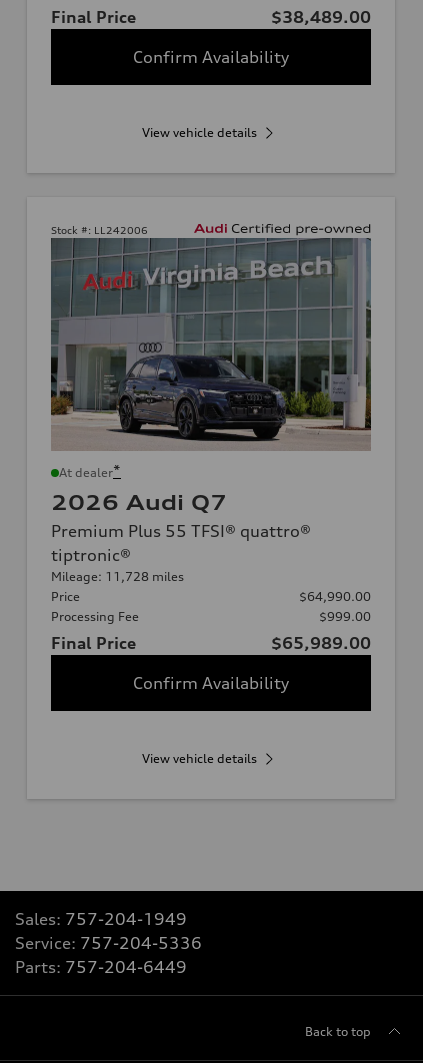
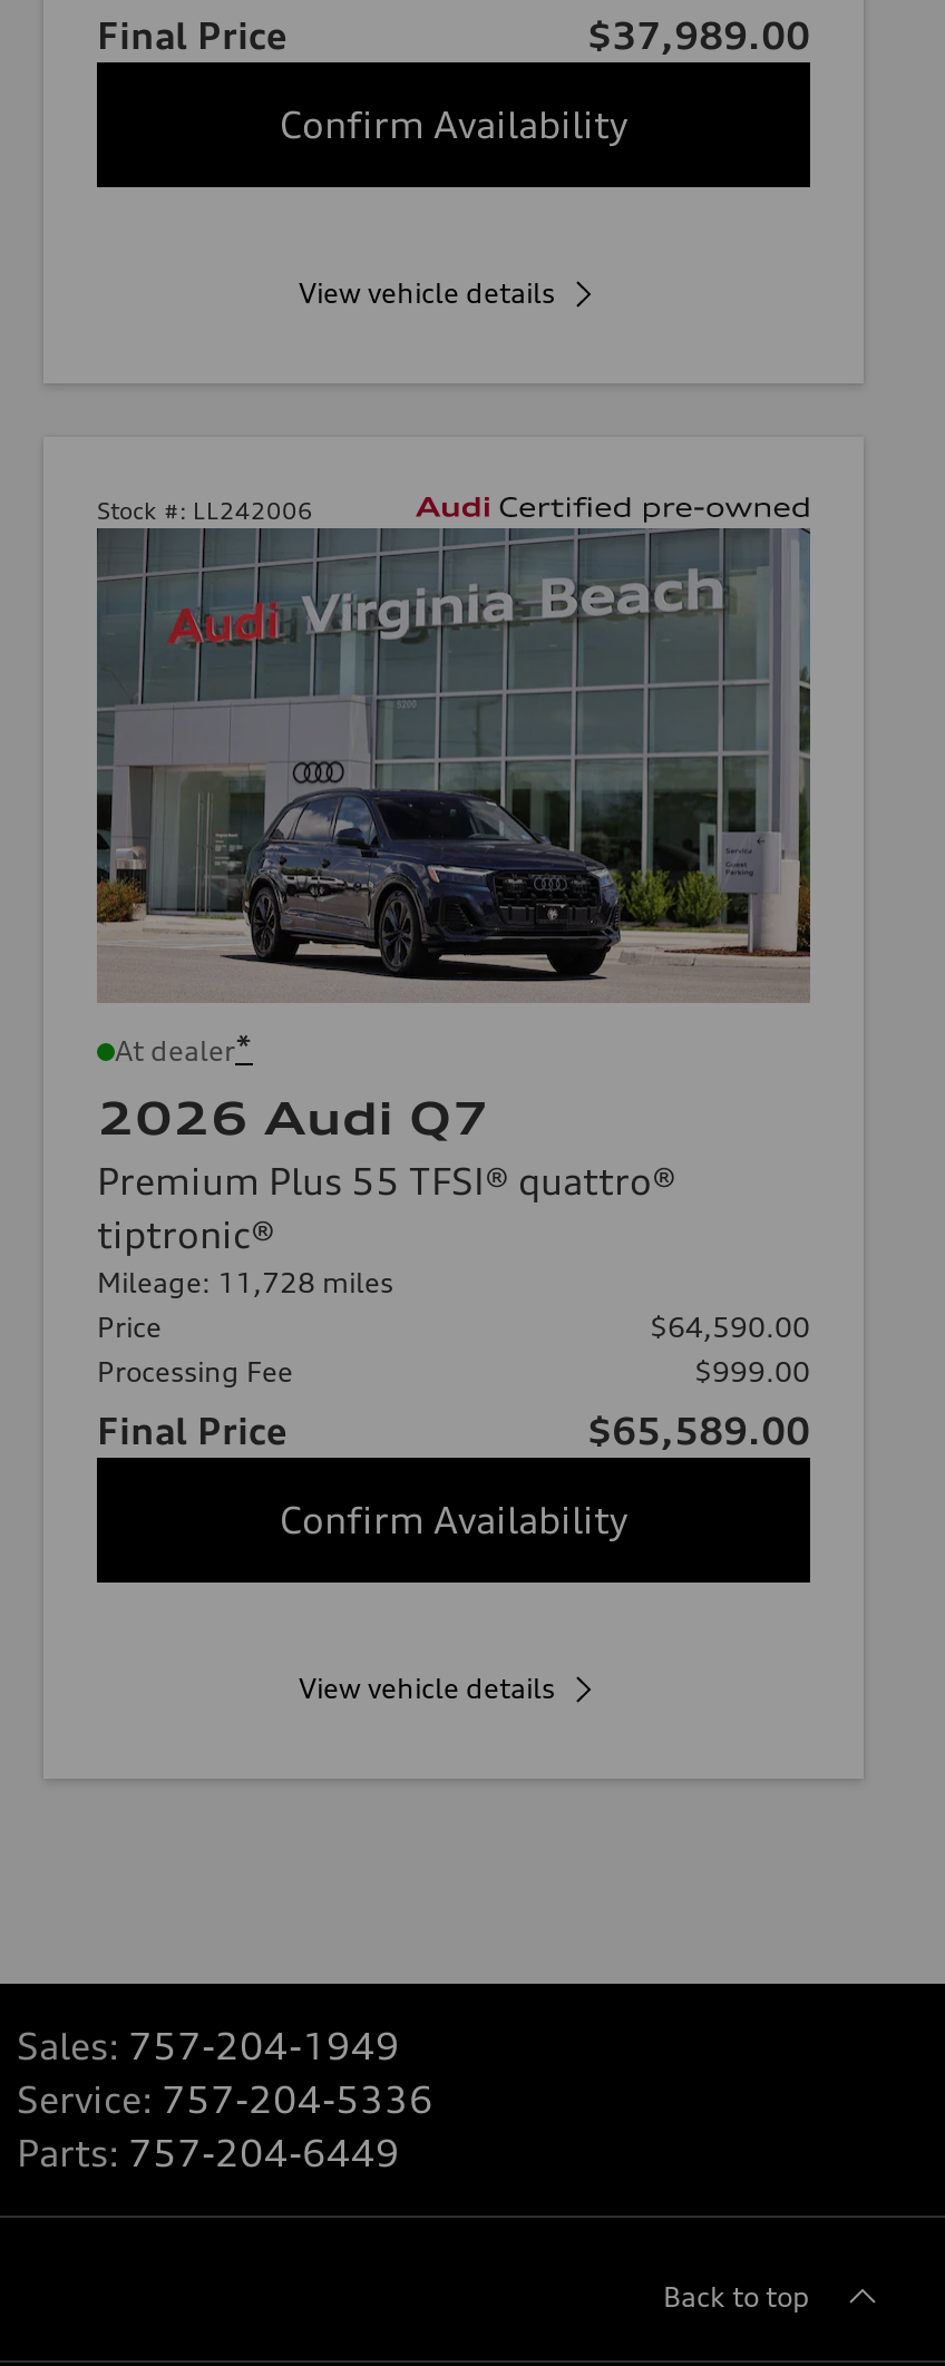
- $38,489.00
+ $37,989.00

- $64,990.00
+ $64,590.00

- $65,989.00
+ $65,589.00
